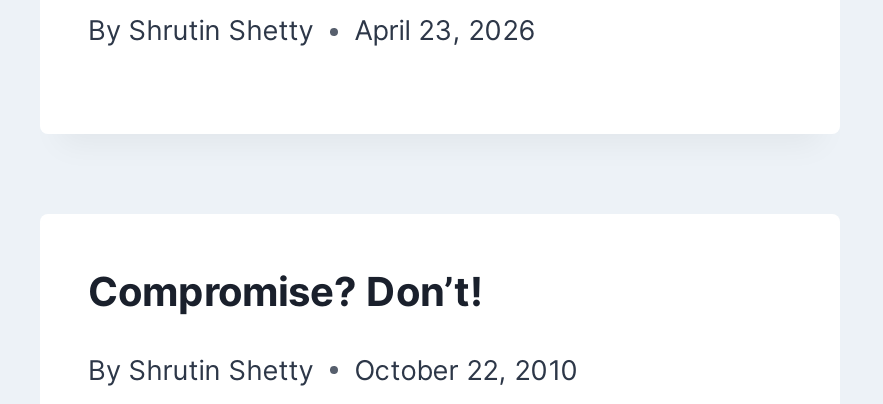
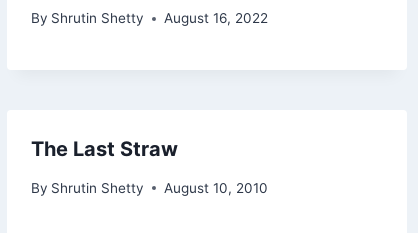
- By Shrutin Shetty April 23, 2026
+ By Shrutin Shetty August 16, 2022

- Compromise? Don’t!
+ The Last Straw

- By Shrutin Shetty October 22, 2010
+ By Shrutin Shetty August 10, 2010
